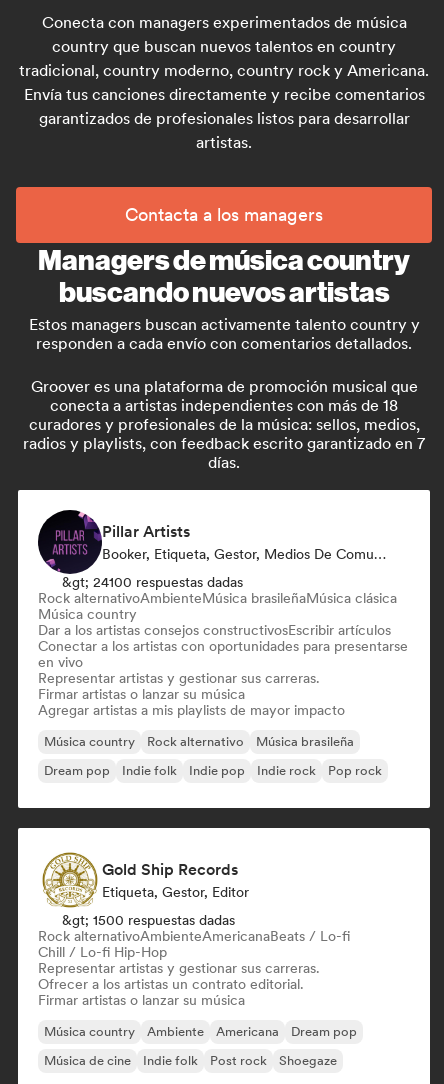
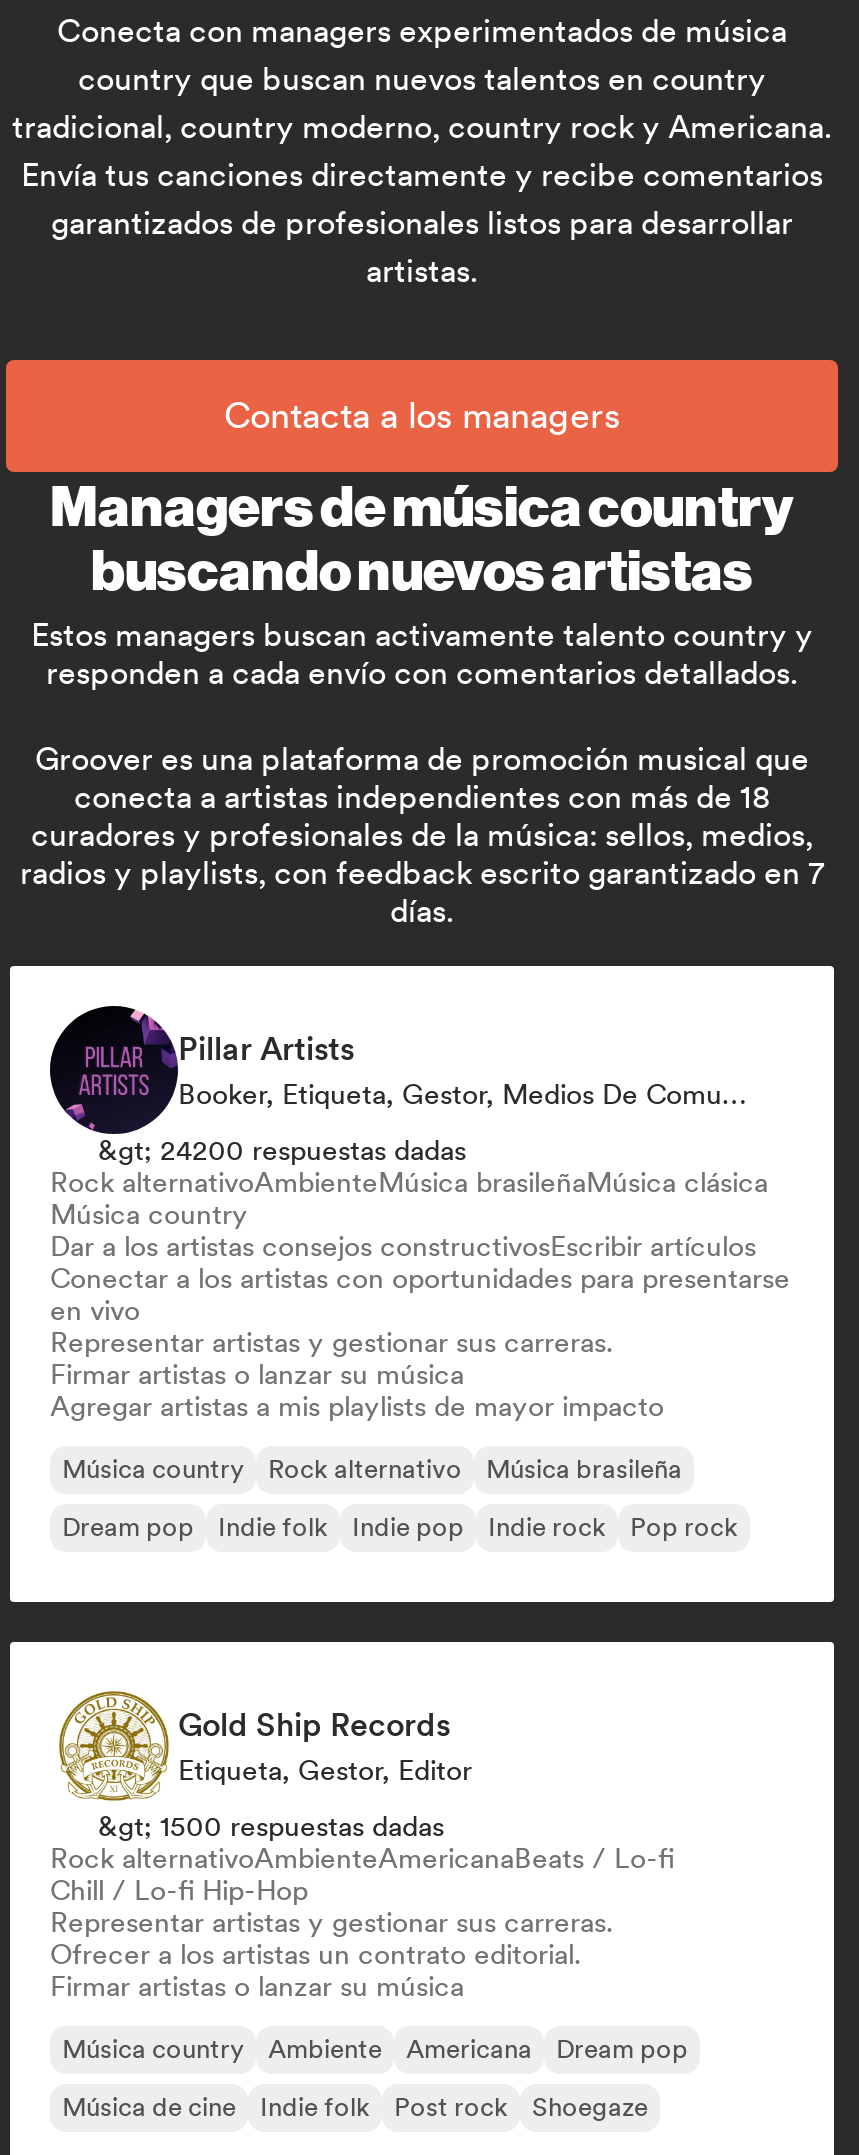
- &gt; 24100 respuestas dadas
+ &gt; 24200 respuestas dadas
